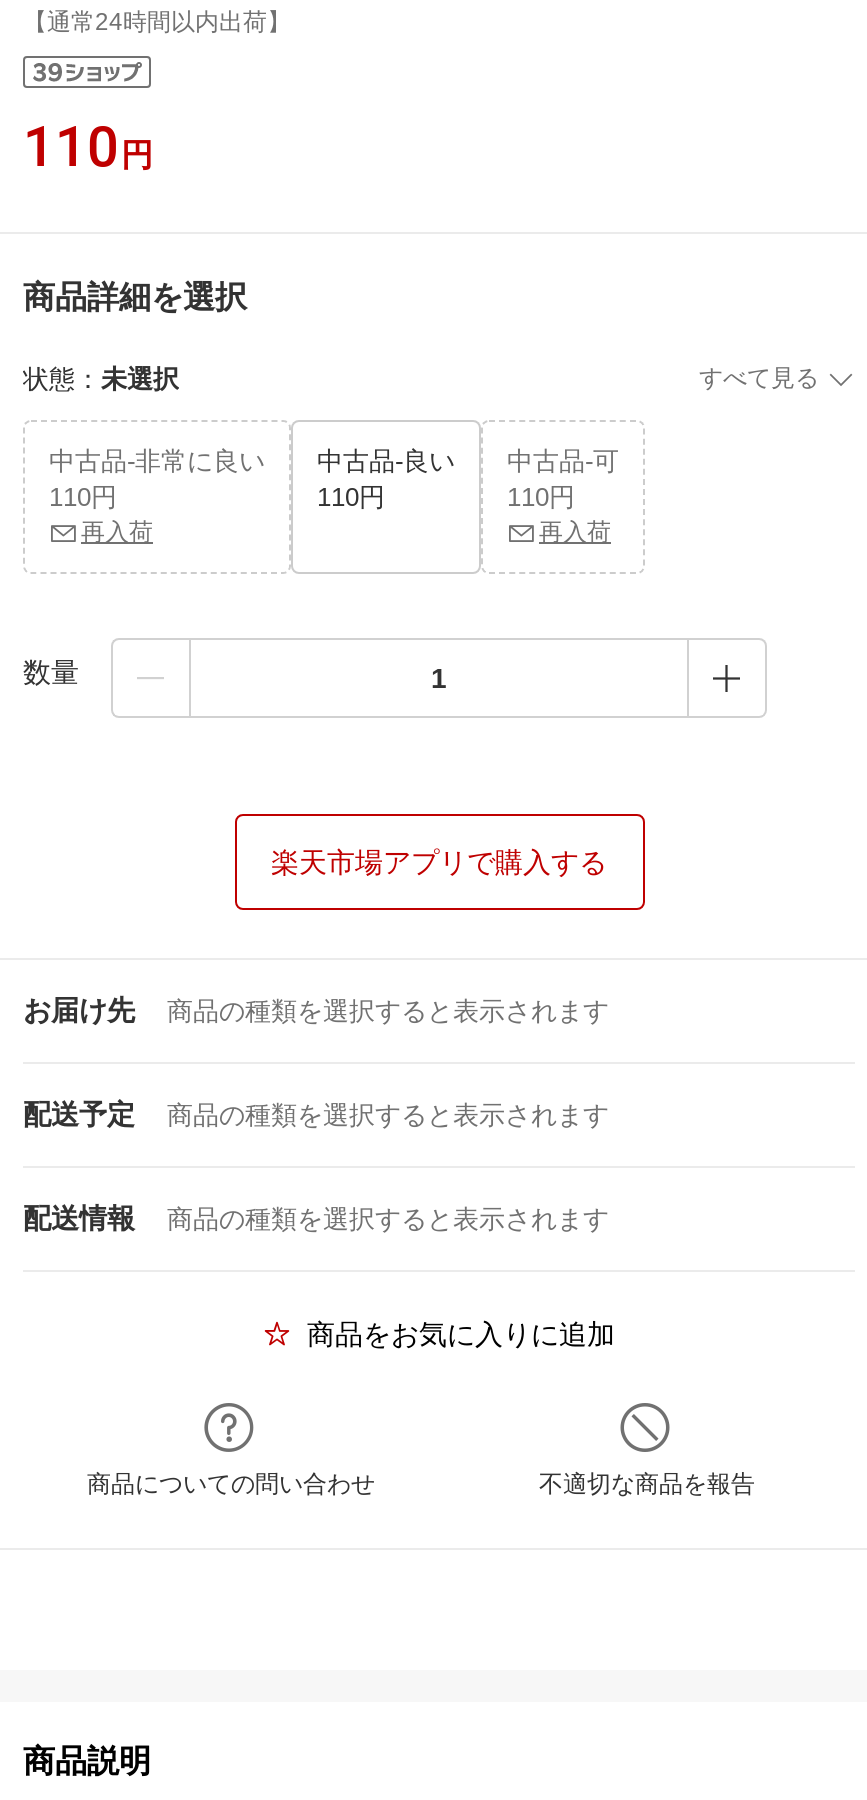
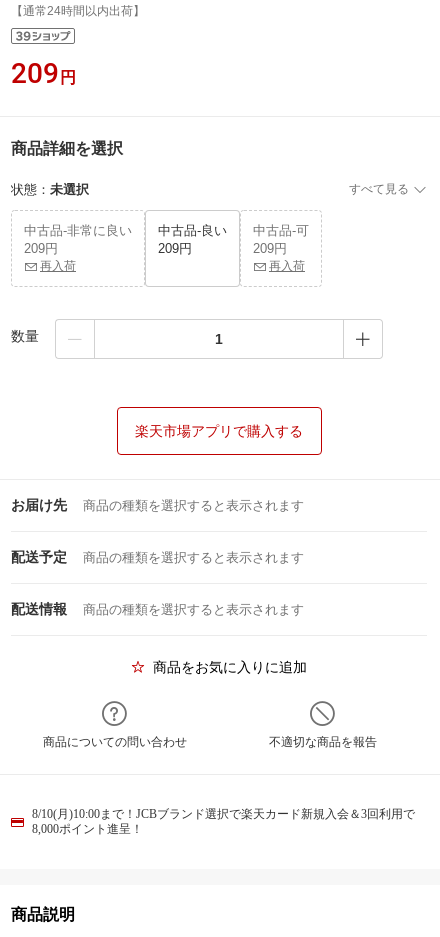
- 110円
+ 209円

- 110円
+ 209円

- 110円
+ 209円

- 110円
+ 209円

+ 8/10(月)10:00まで！JCBブランド選択で楽天カード新規入会＆3回利用で
+ 8,000ポイント進呈！
